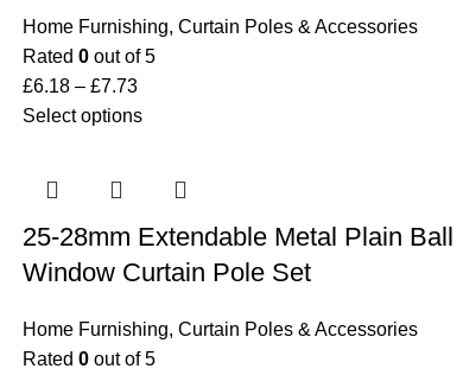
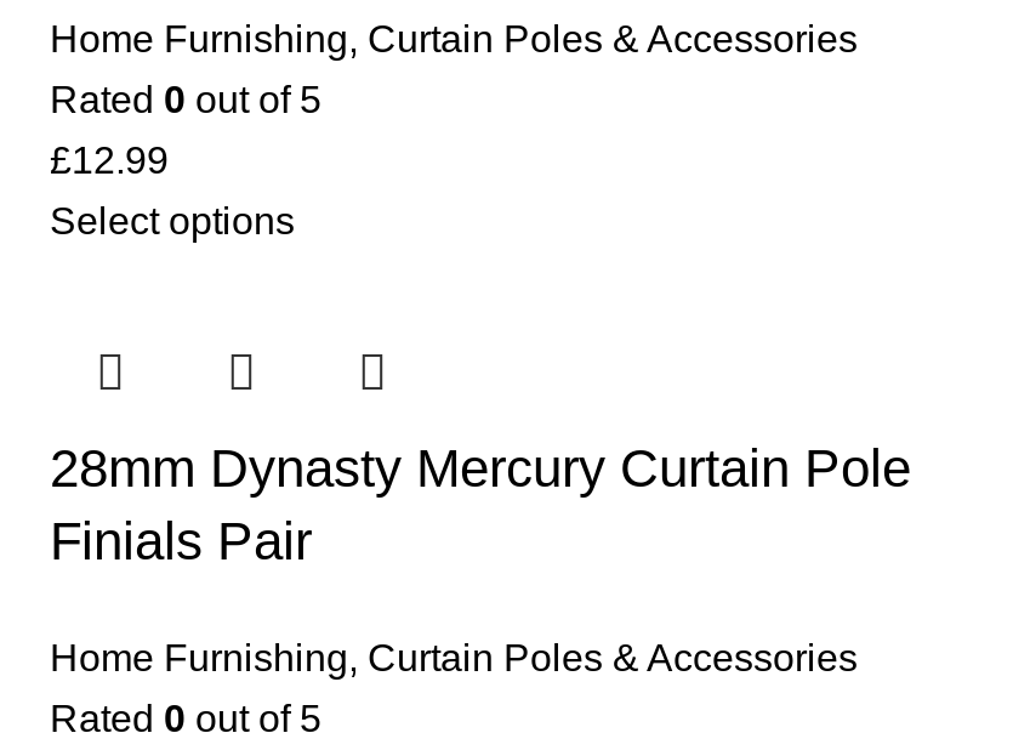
- £6.18 – £7.73
+ £12.99

- 25-28mm Extendable Metal Plain Ball
- Window Curtain Pole Set
+ 28mm Dynasty Mercury Curtain Pole
+ Finials Pair
